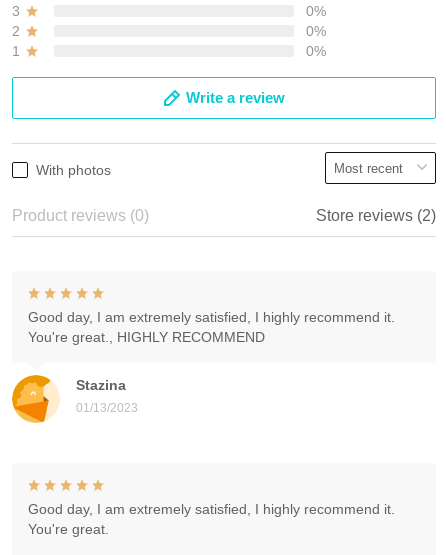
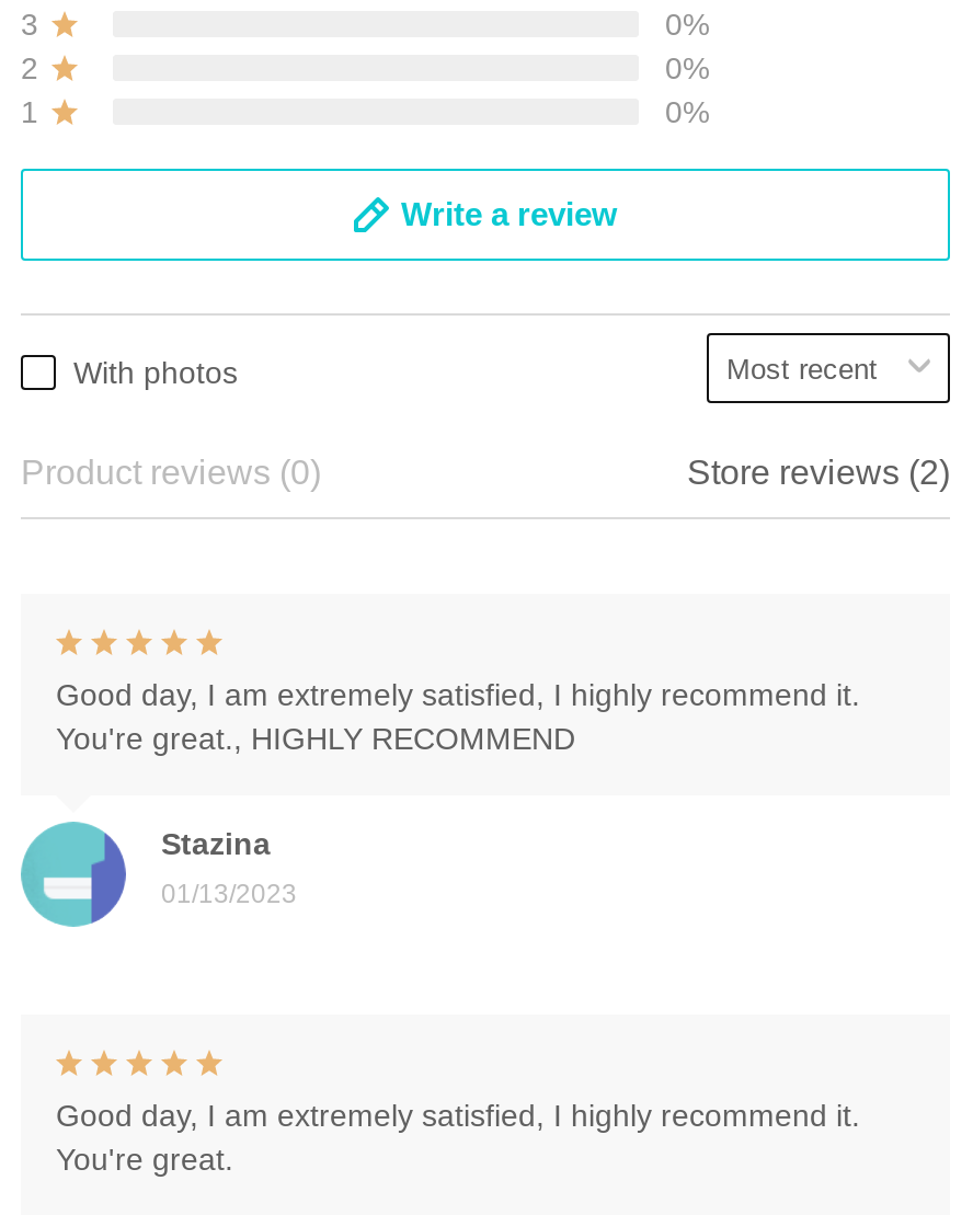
- [image]
+ [image]
